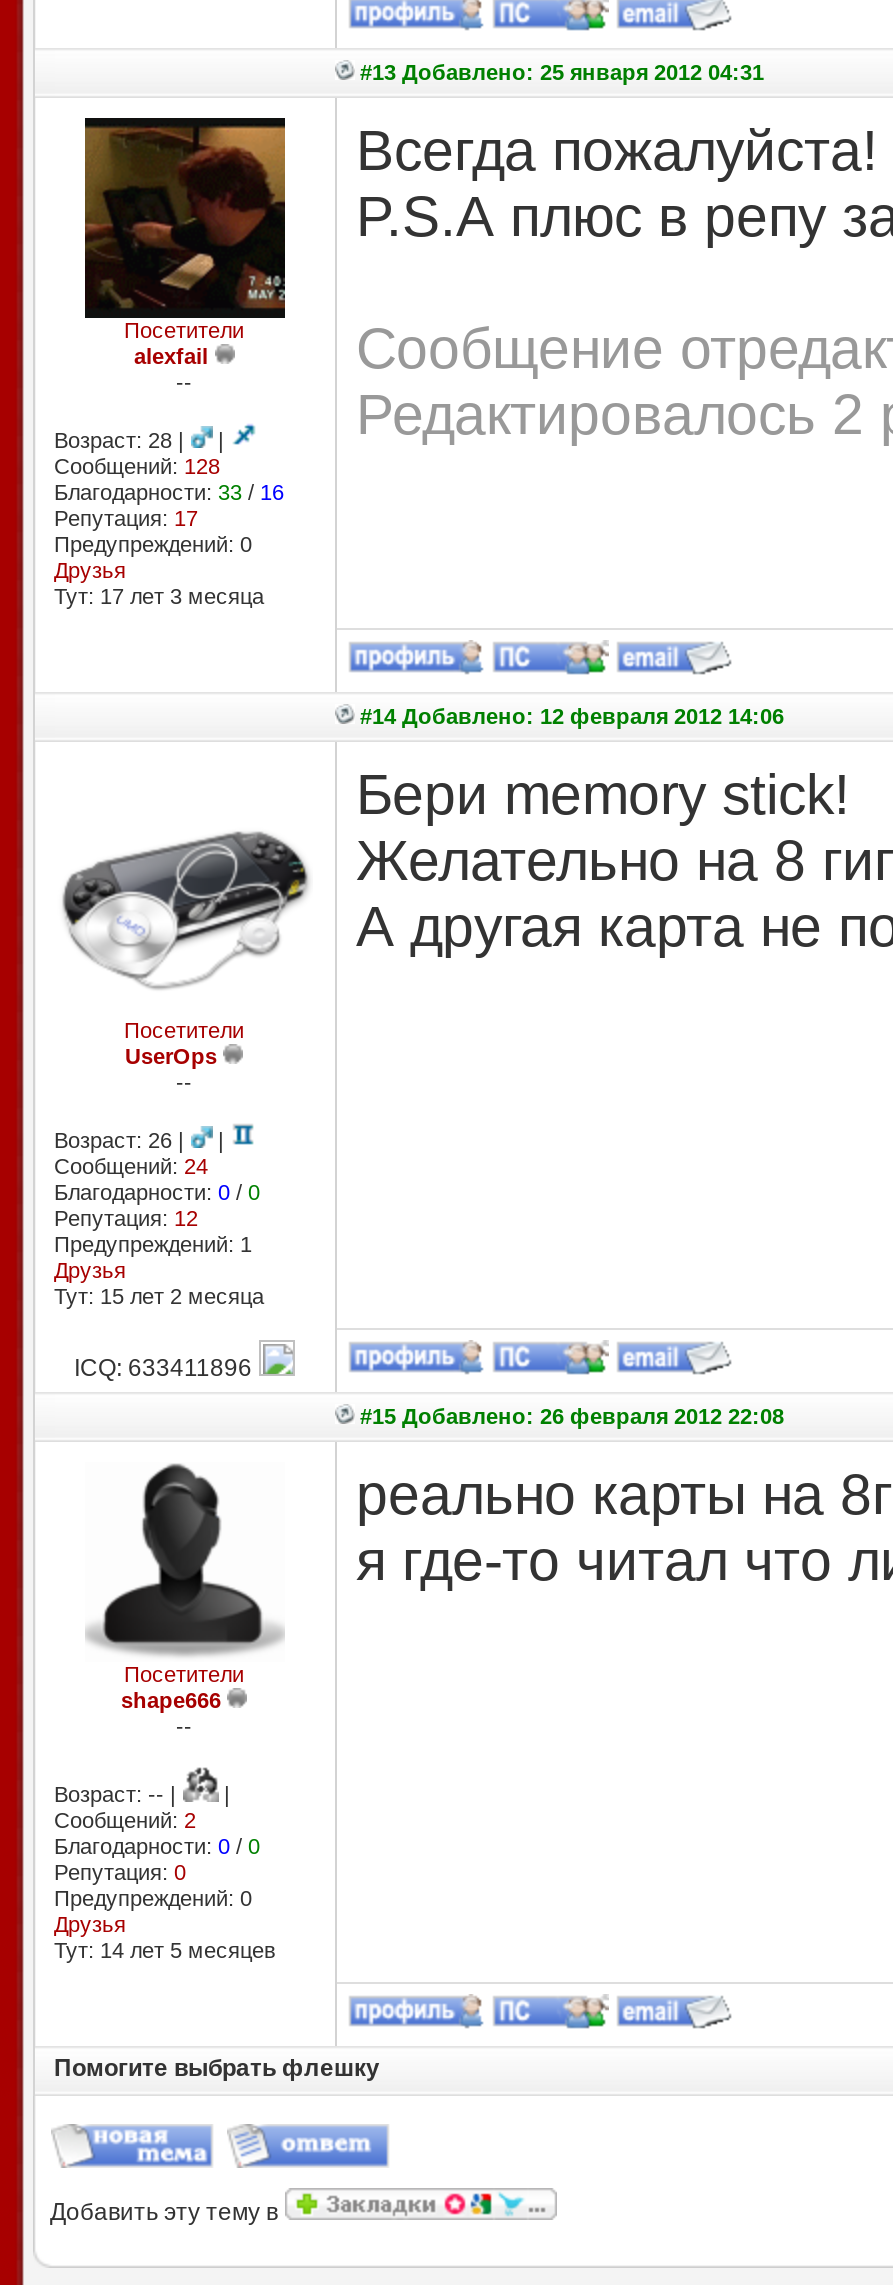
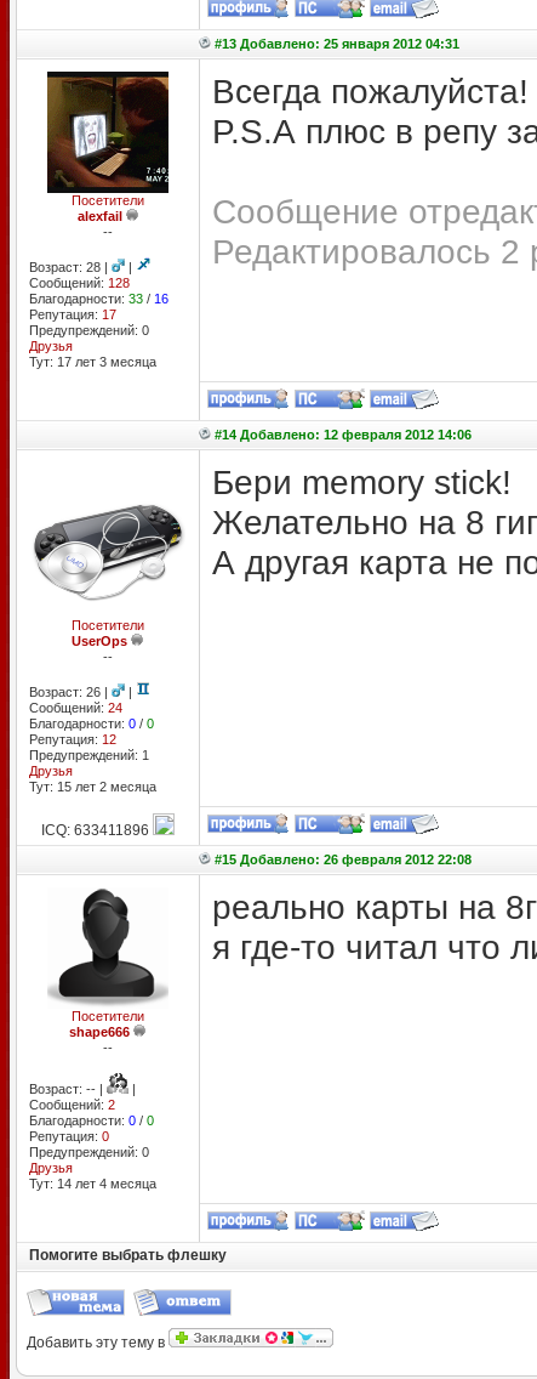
- [image]
+ [image]

- Тут: 14 лет 5 месяцев
+ Тут: 14 лет 4 месяцa
